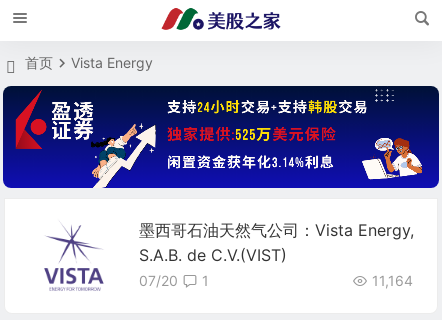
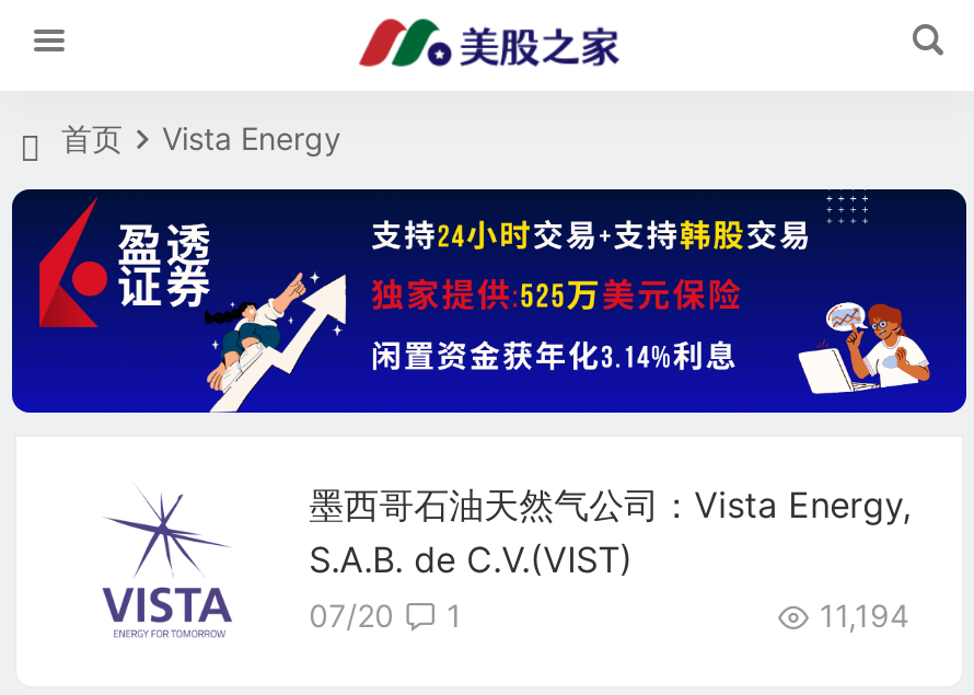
- 11,164
+ 11,194
